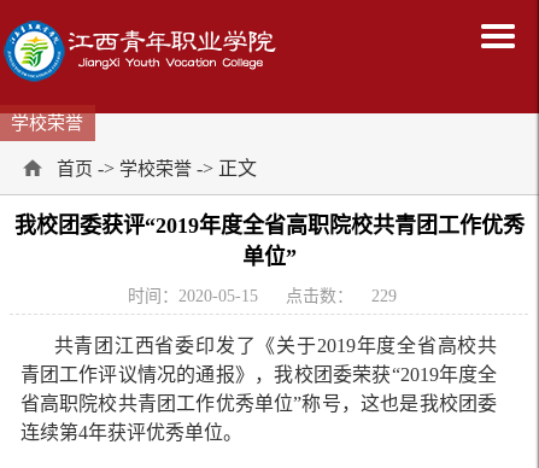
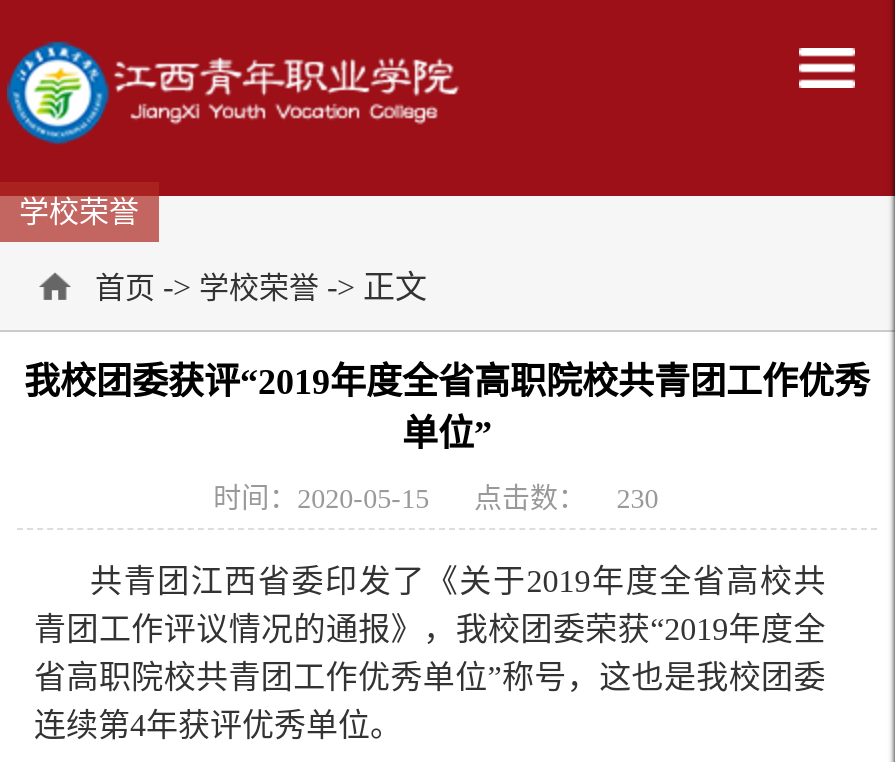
- 时间：2020-05-15 点击数： 229
+ 时间：2020-05-15 点击数： 230
